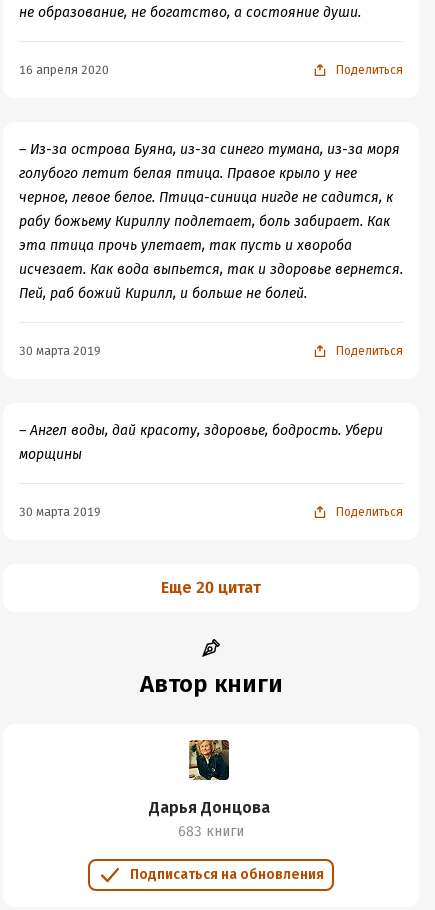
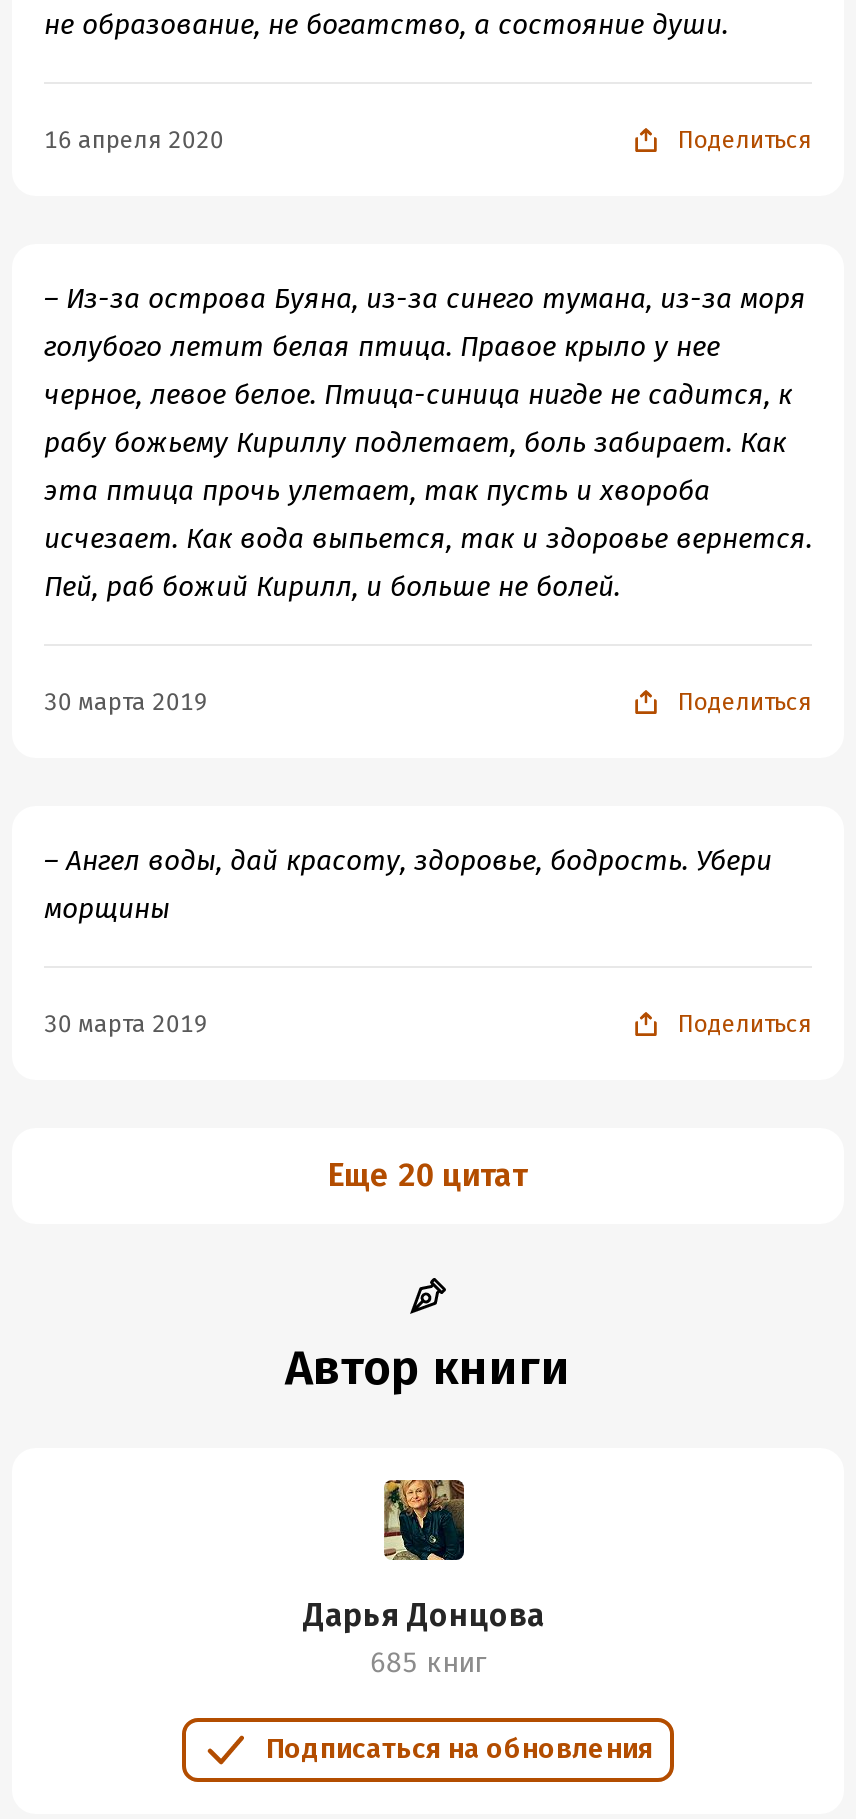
- 683 книги
+ 685 книг
